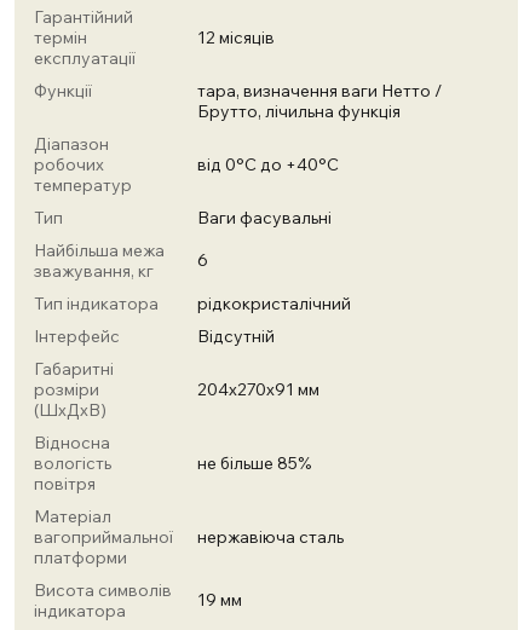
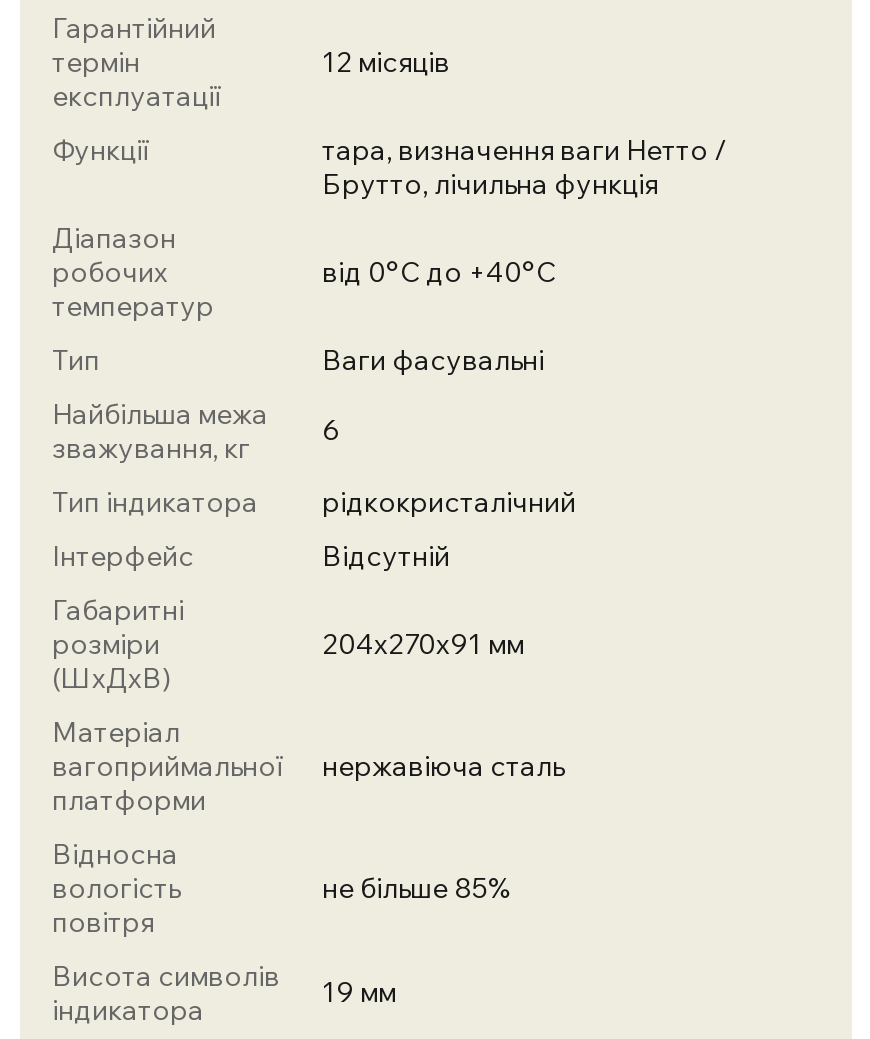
moved down: Відносна | вологість | повітря | не більше 85%

moved up: Матеріал | вагоприймальної | платформи

moved up: нержавіюча сталь
